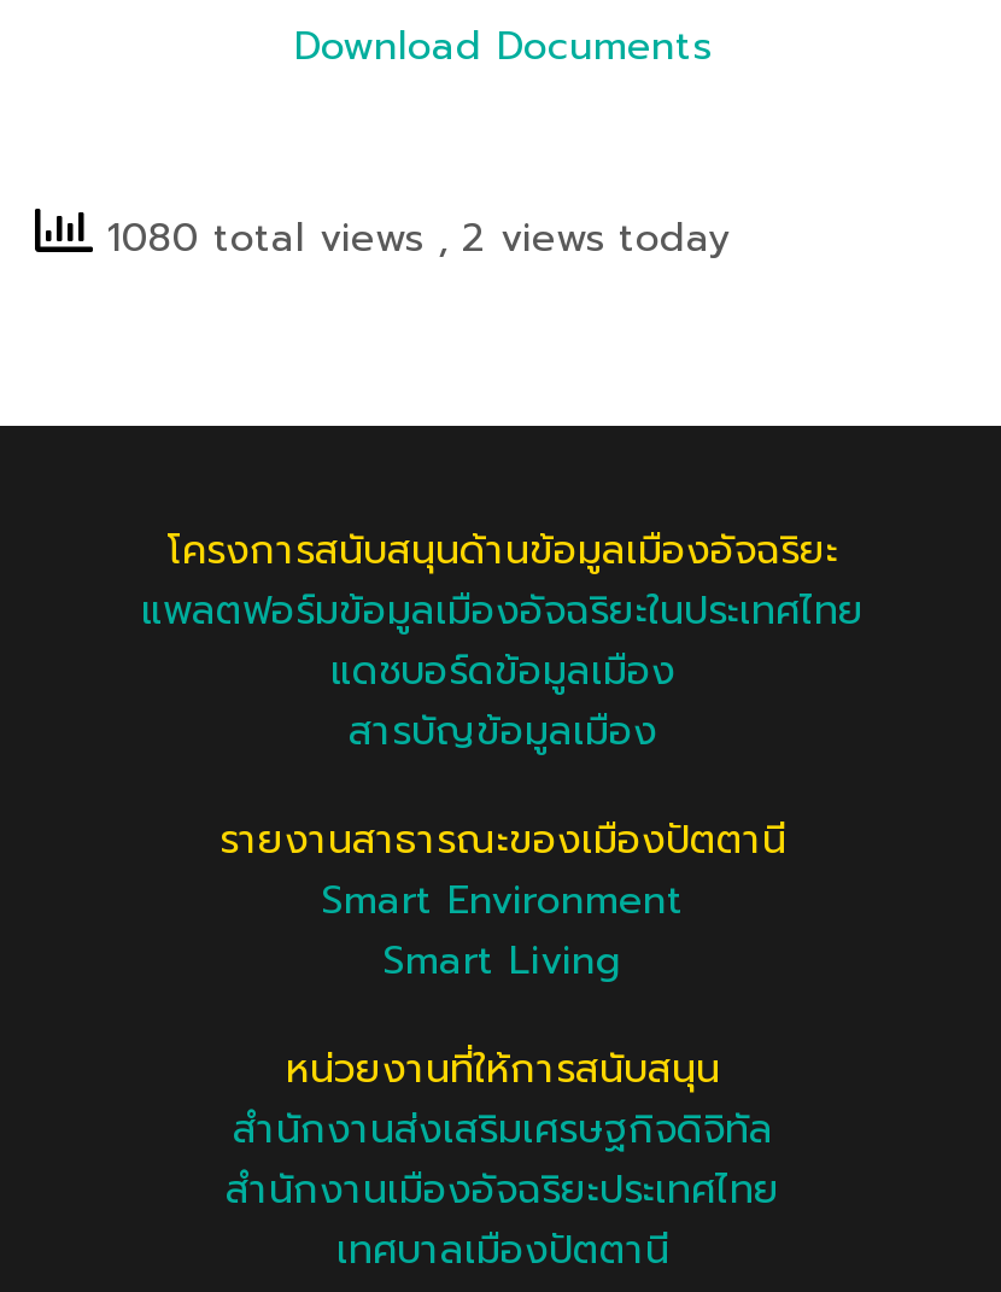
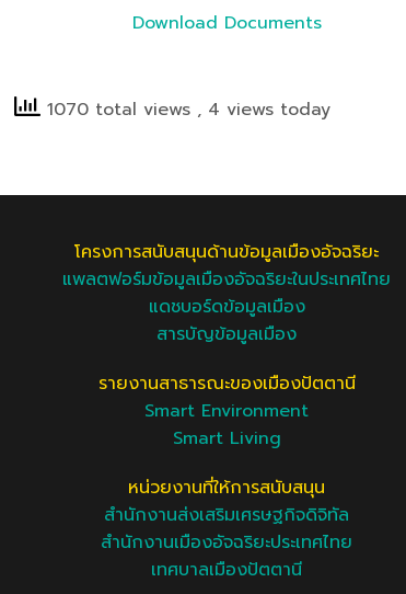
- 1080 total views, 2 views today
+ 1070 total views, 4 views today
